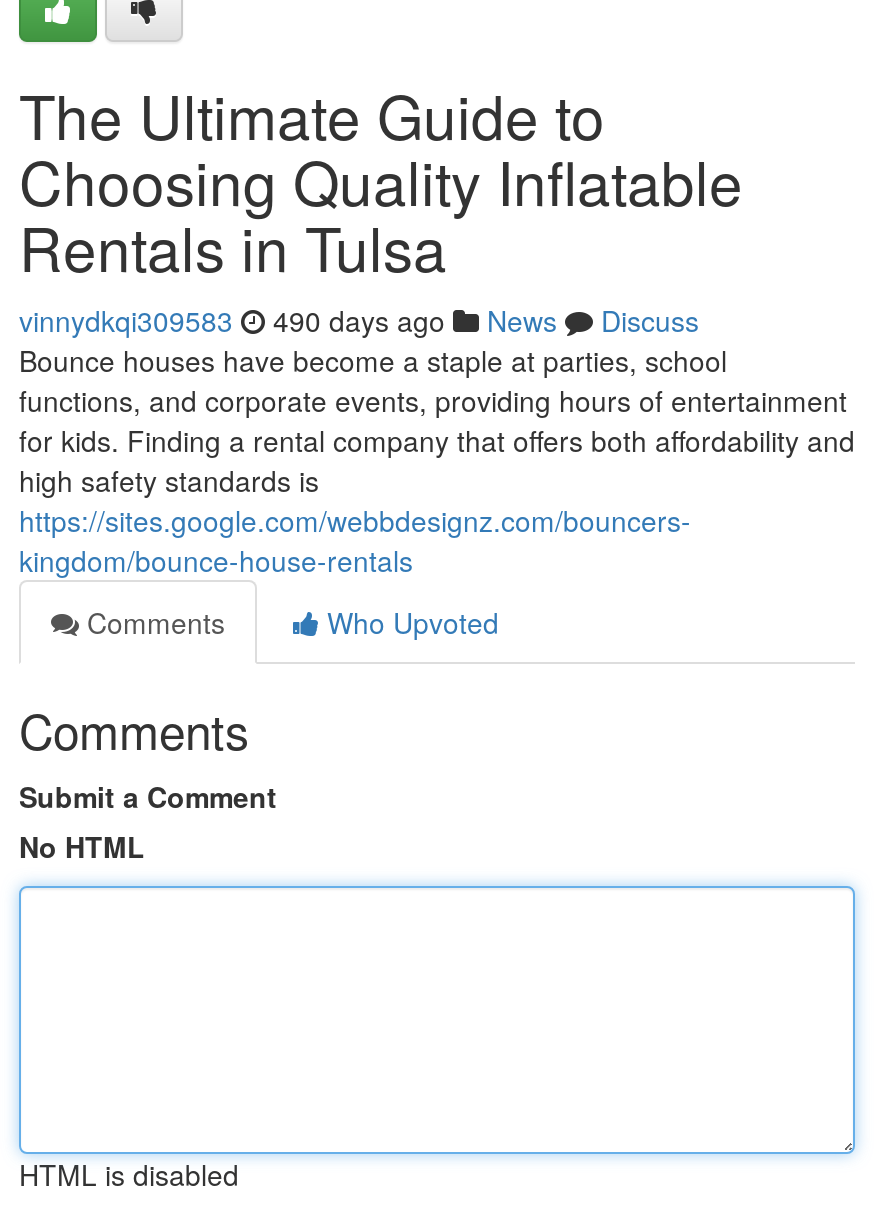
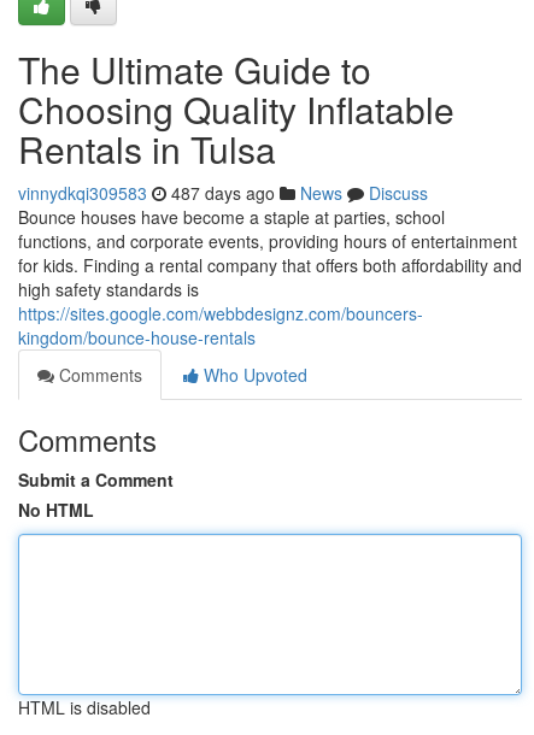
- vinnydkqi309583 490 days ago News Discuss
+ vinnydkqi309583 487 days ago News Discuss
